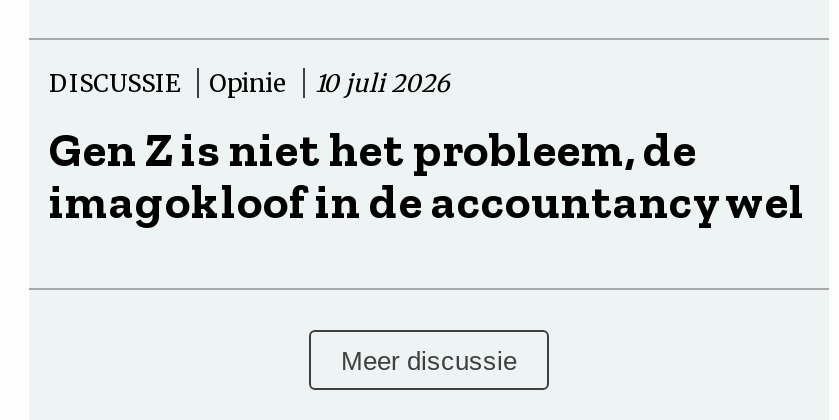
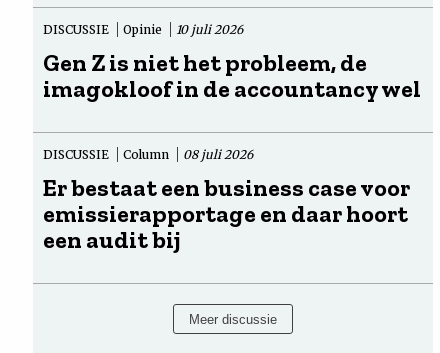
+ DISCUSSIE
+ Column
+ 08 juli 2026
+ Er bestaat een business case voor
+ emissierapportage en daar hoort
+ een audit bij
